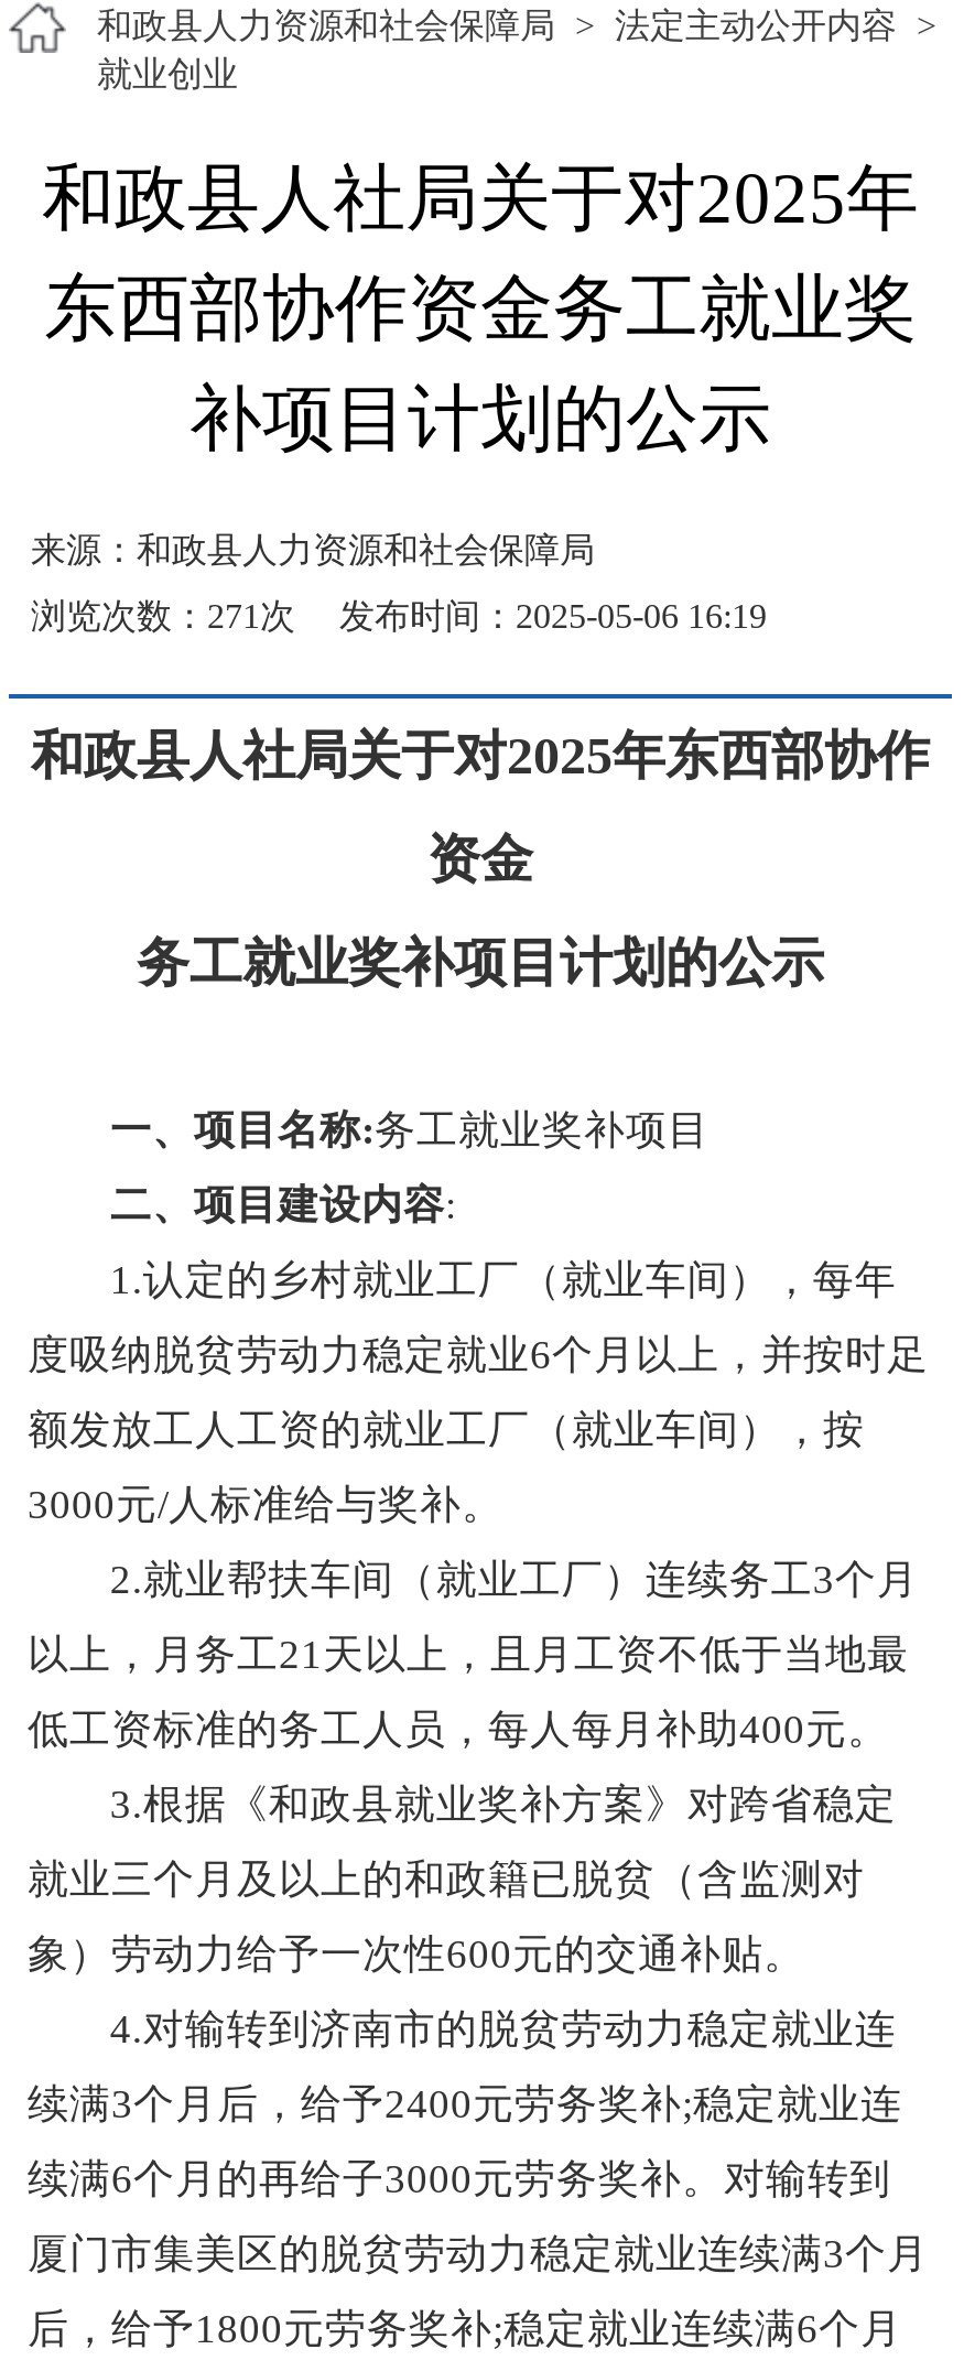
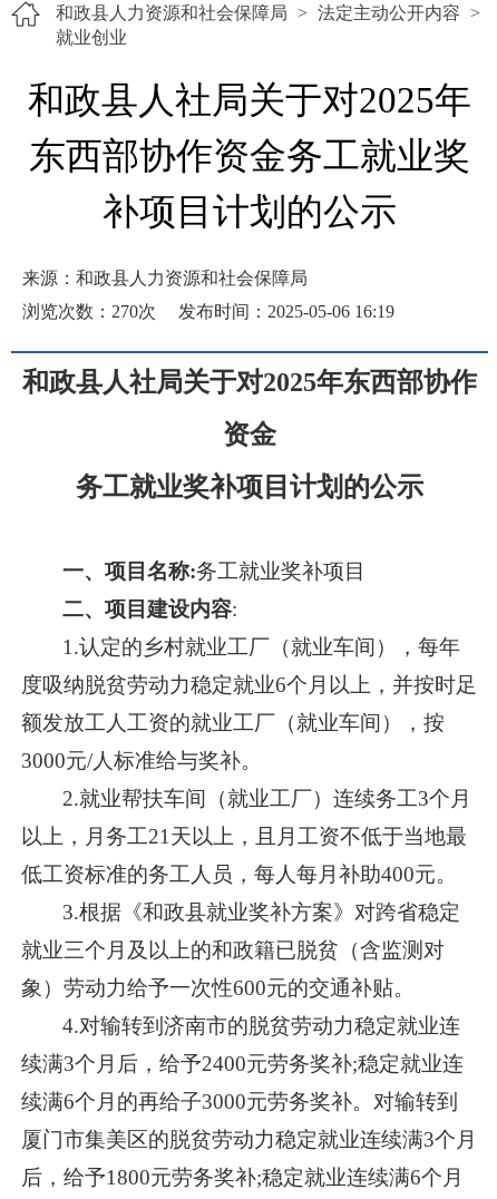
- 浏览次数：271次 发布时间：2025-05-06 16:19
+ 浏览次数：270次 发布时间：2025-05-06 16:19
